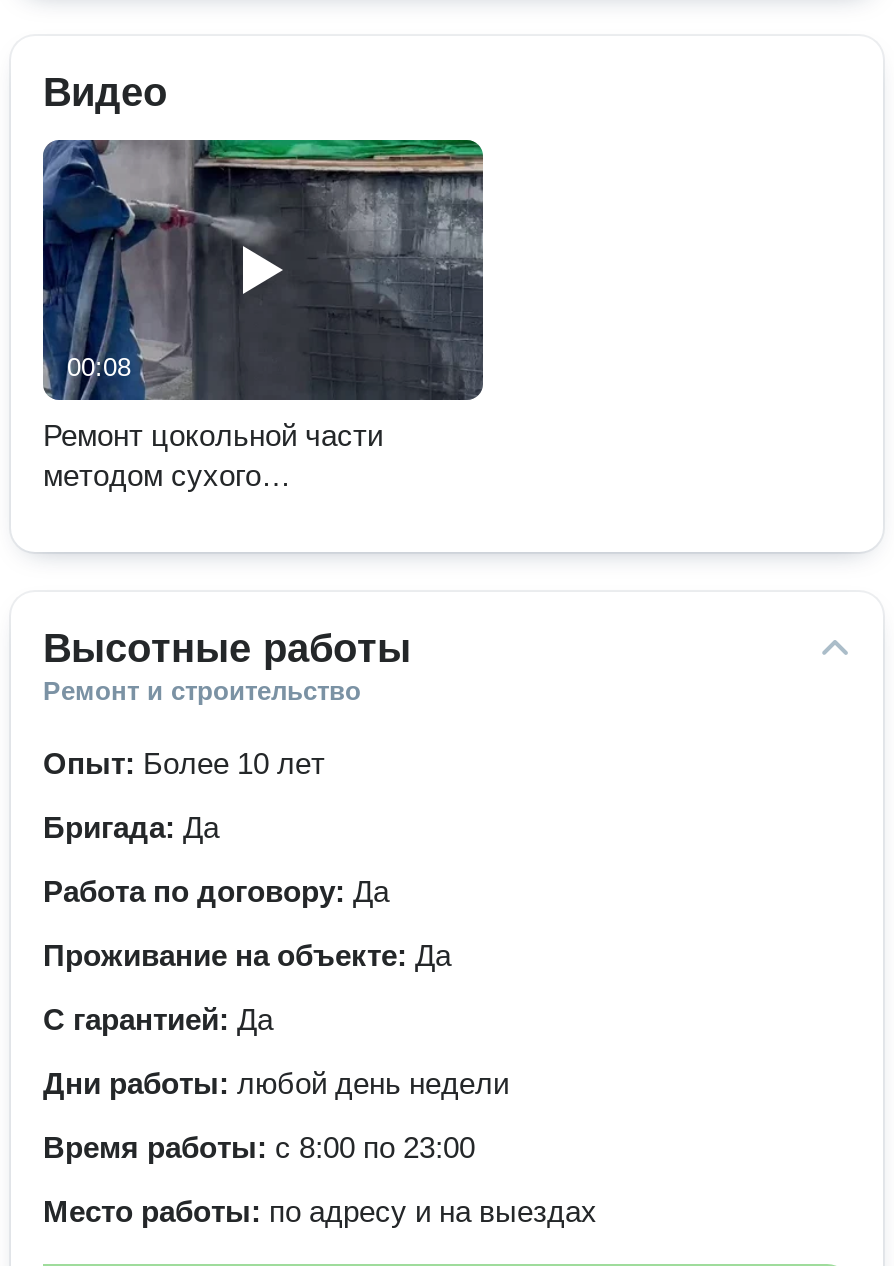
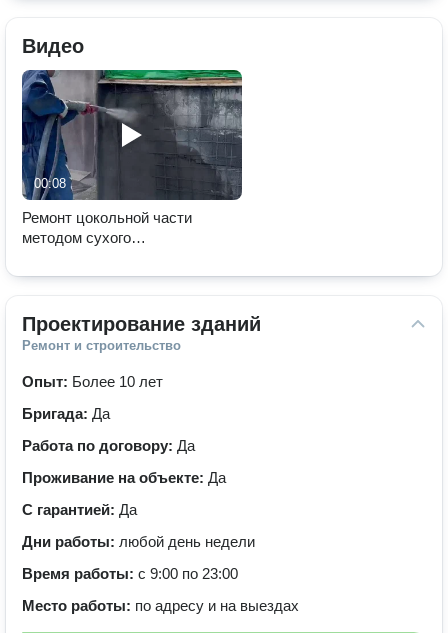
- Высотные работы
+ Проектирование зданий

- Время работы: с 8:00 по 23:00
+ Время работы: с 9:00 по 23:00
